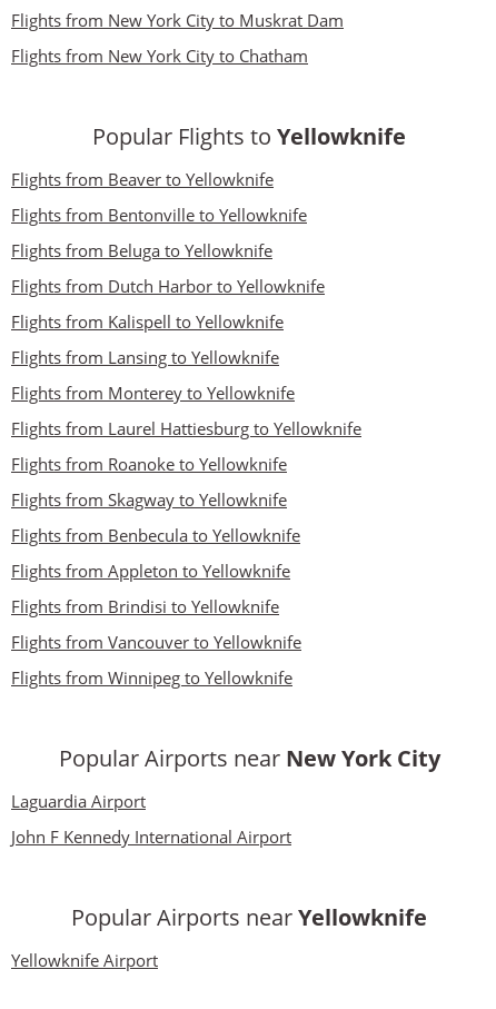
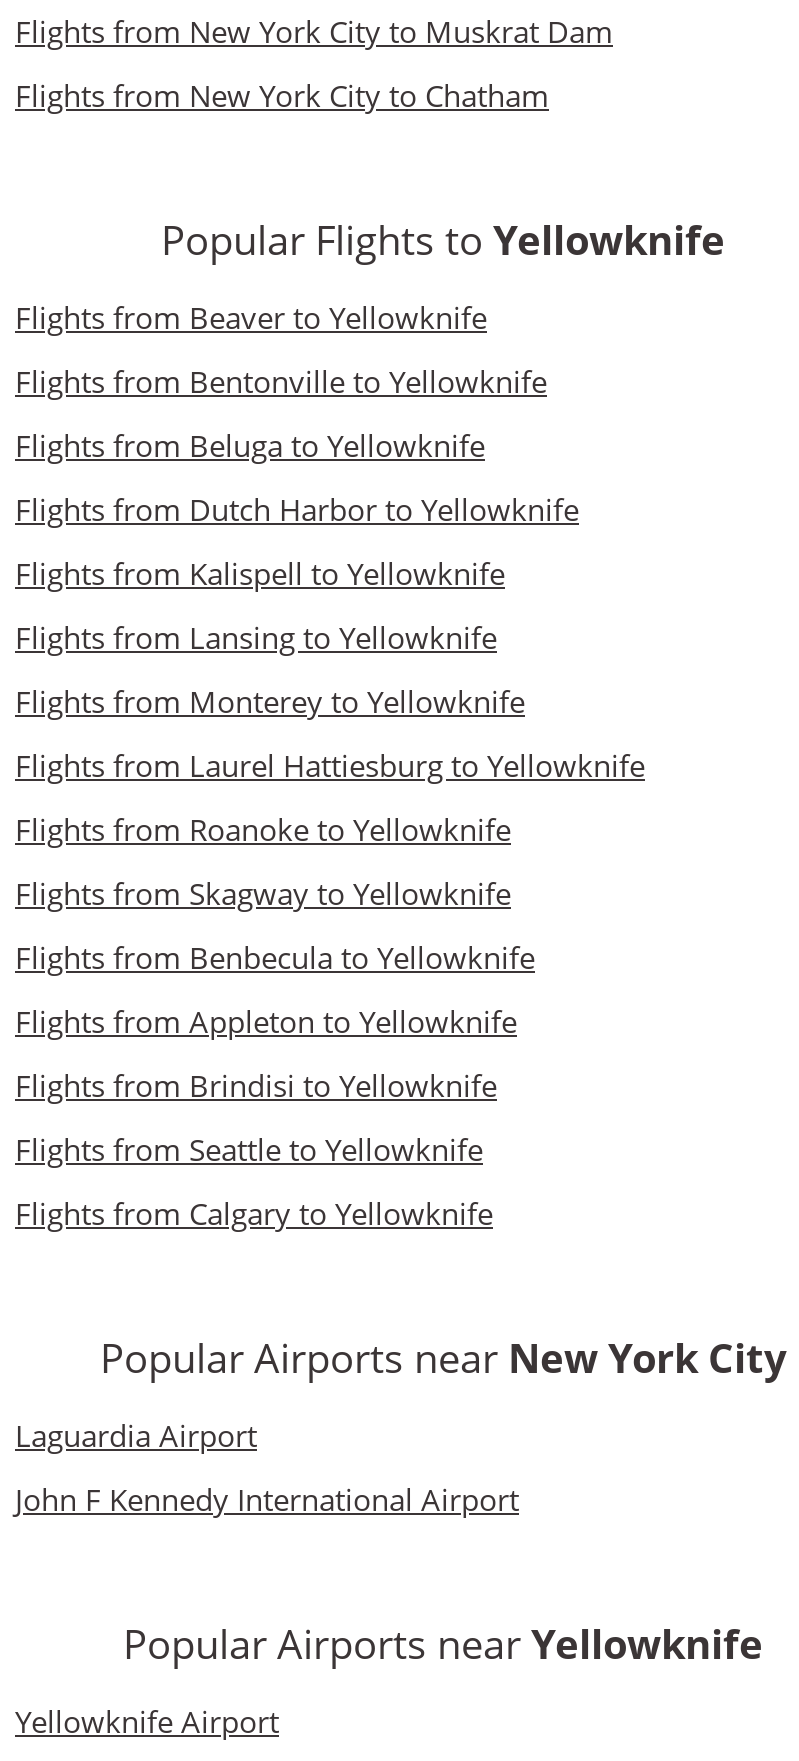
- Flights from Vancouver to Yellowknife
+ Flights from Seattle to Yellowknife

- Flights from Winnipeg to Yellowknife
+ Flights from Calgary to Yellowknife
